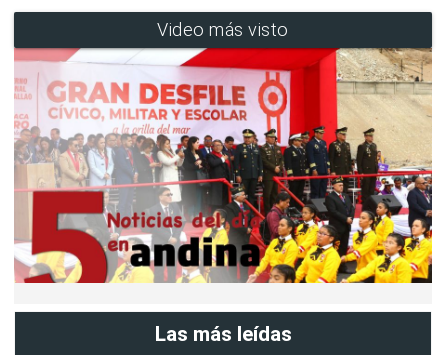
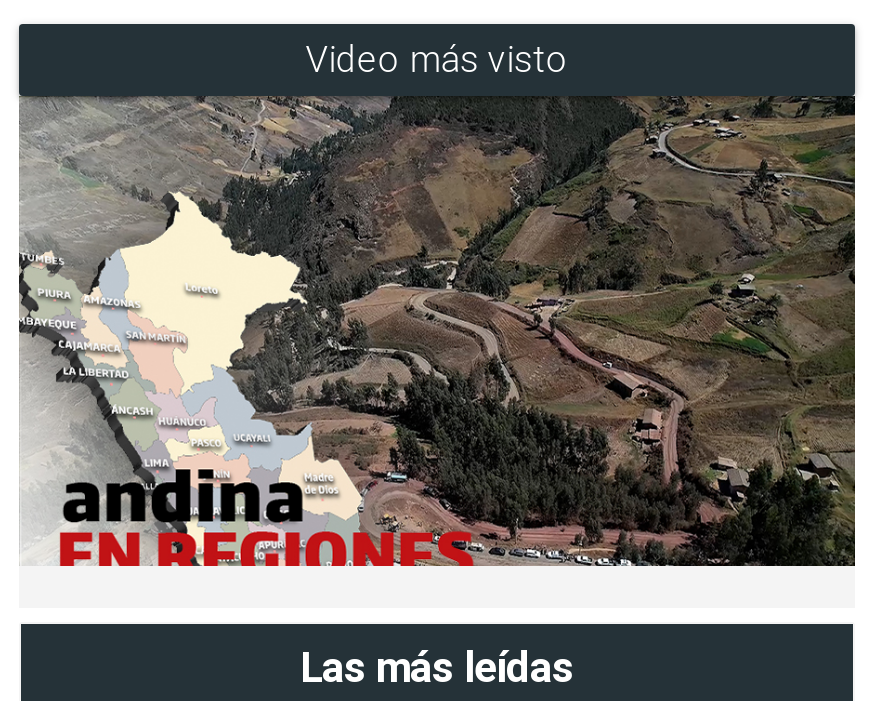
- [image]
+ [image]
